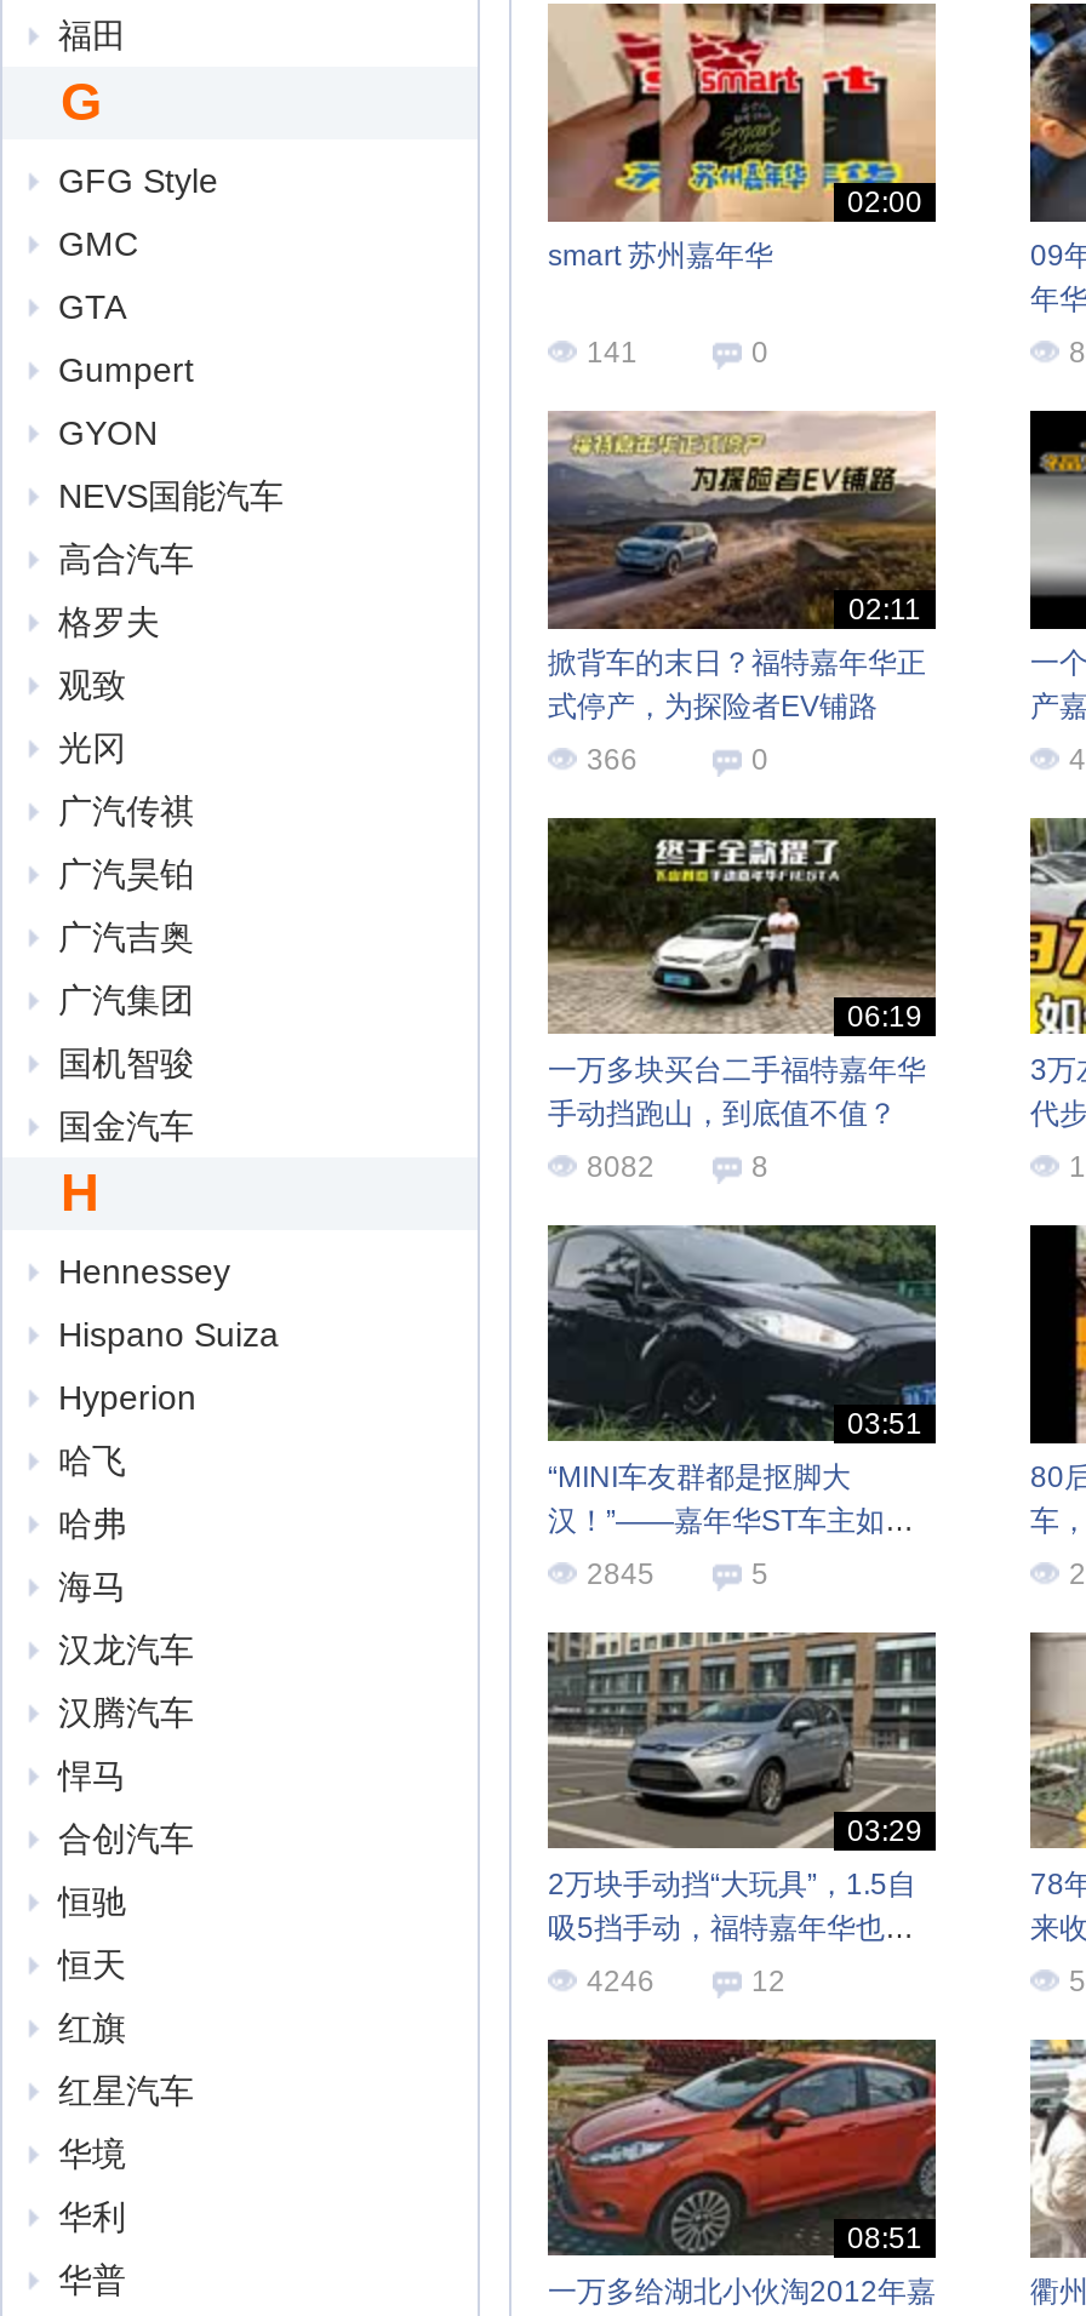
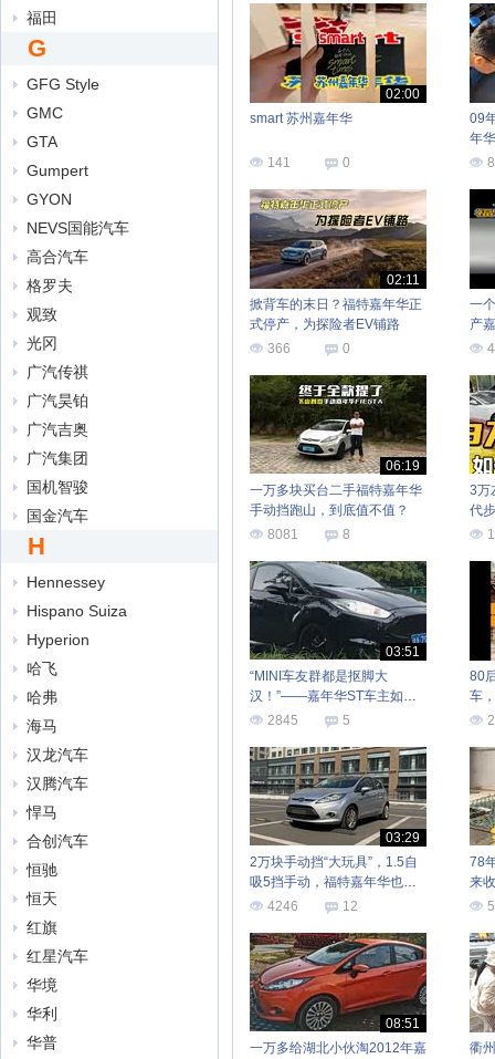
- 8082
+ 8081
